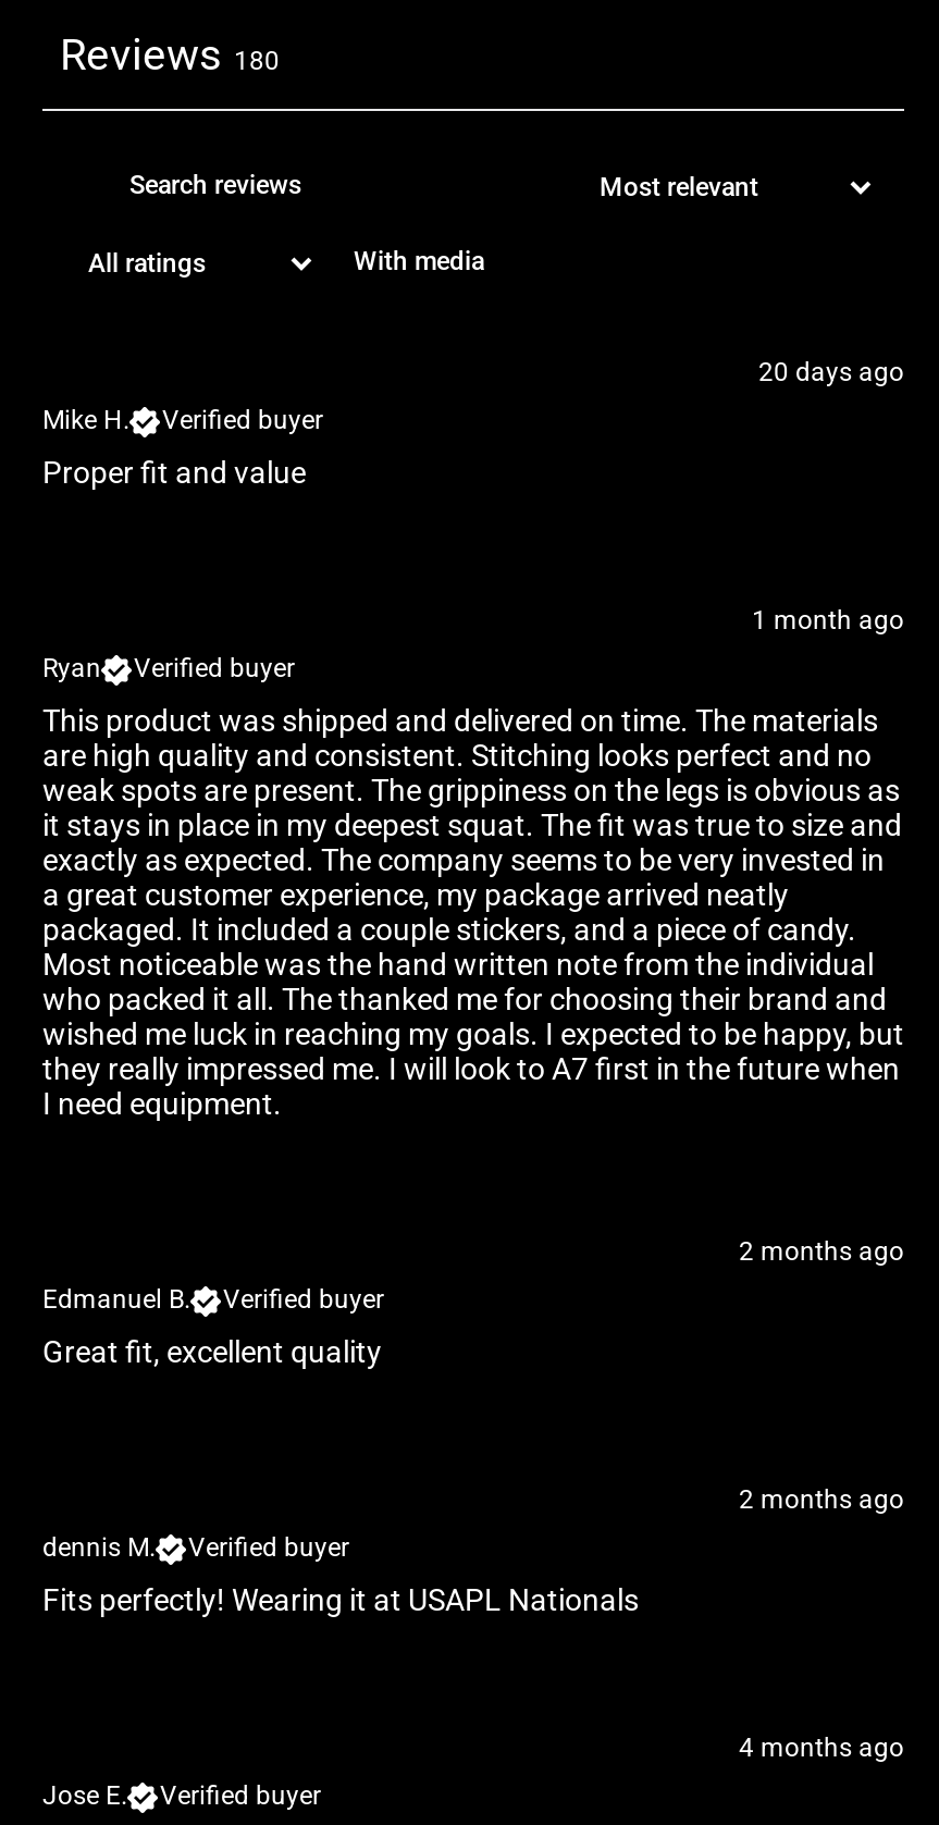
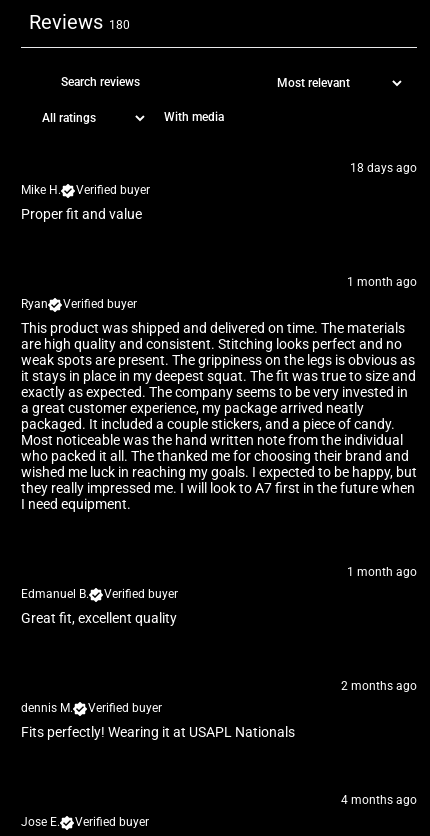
- 20 days ago
+ 18 days ago

- 2 months ago
+ 1 month ago
